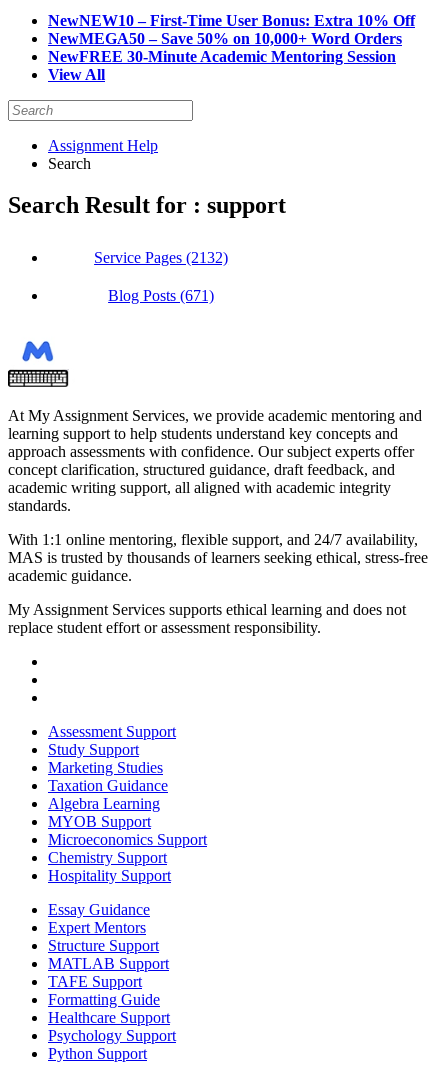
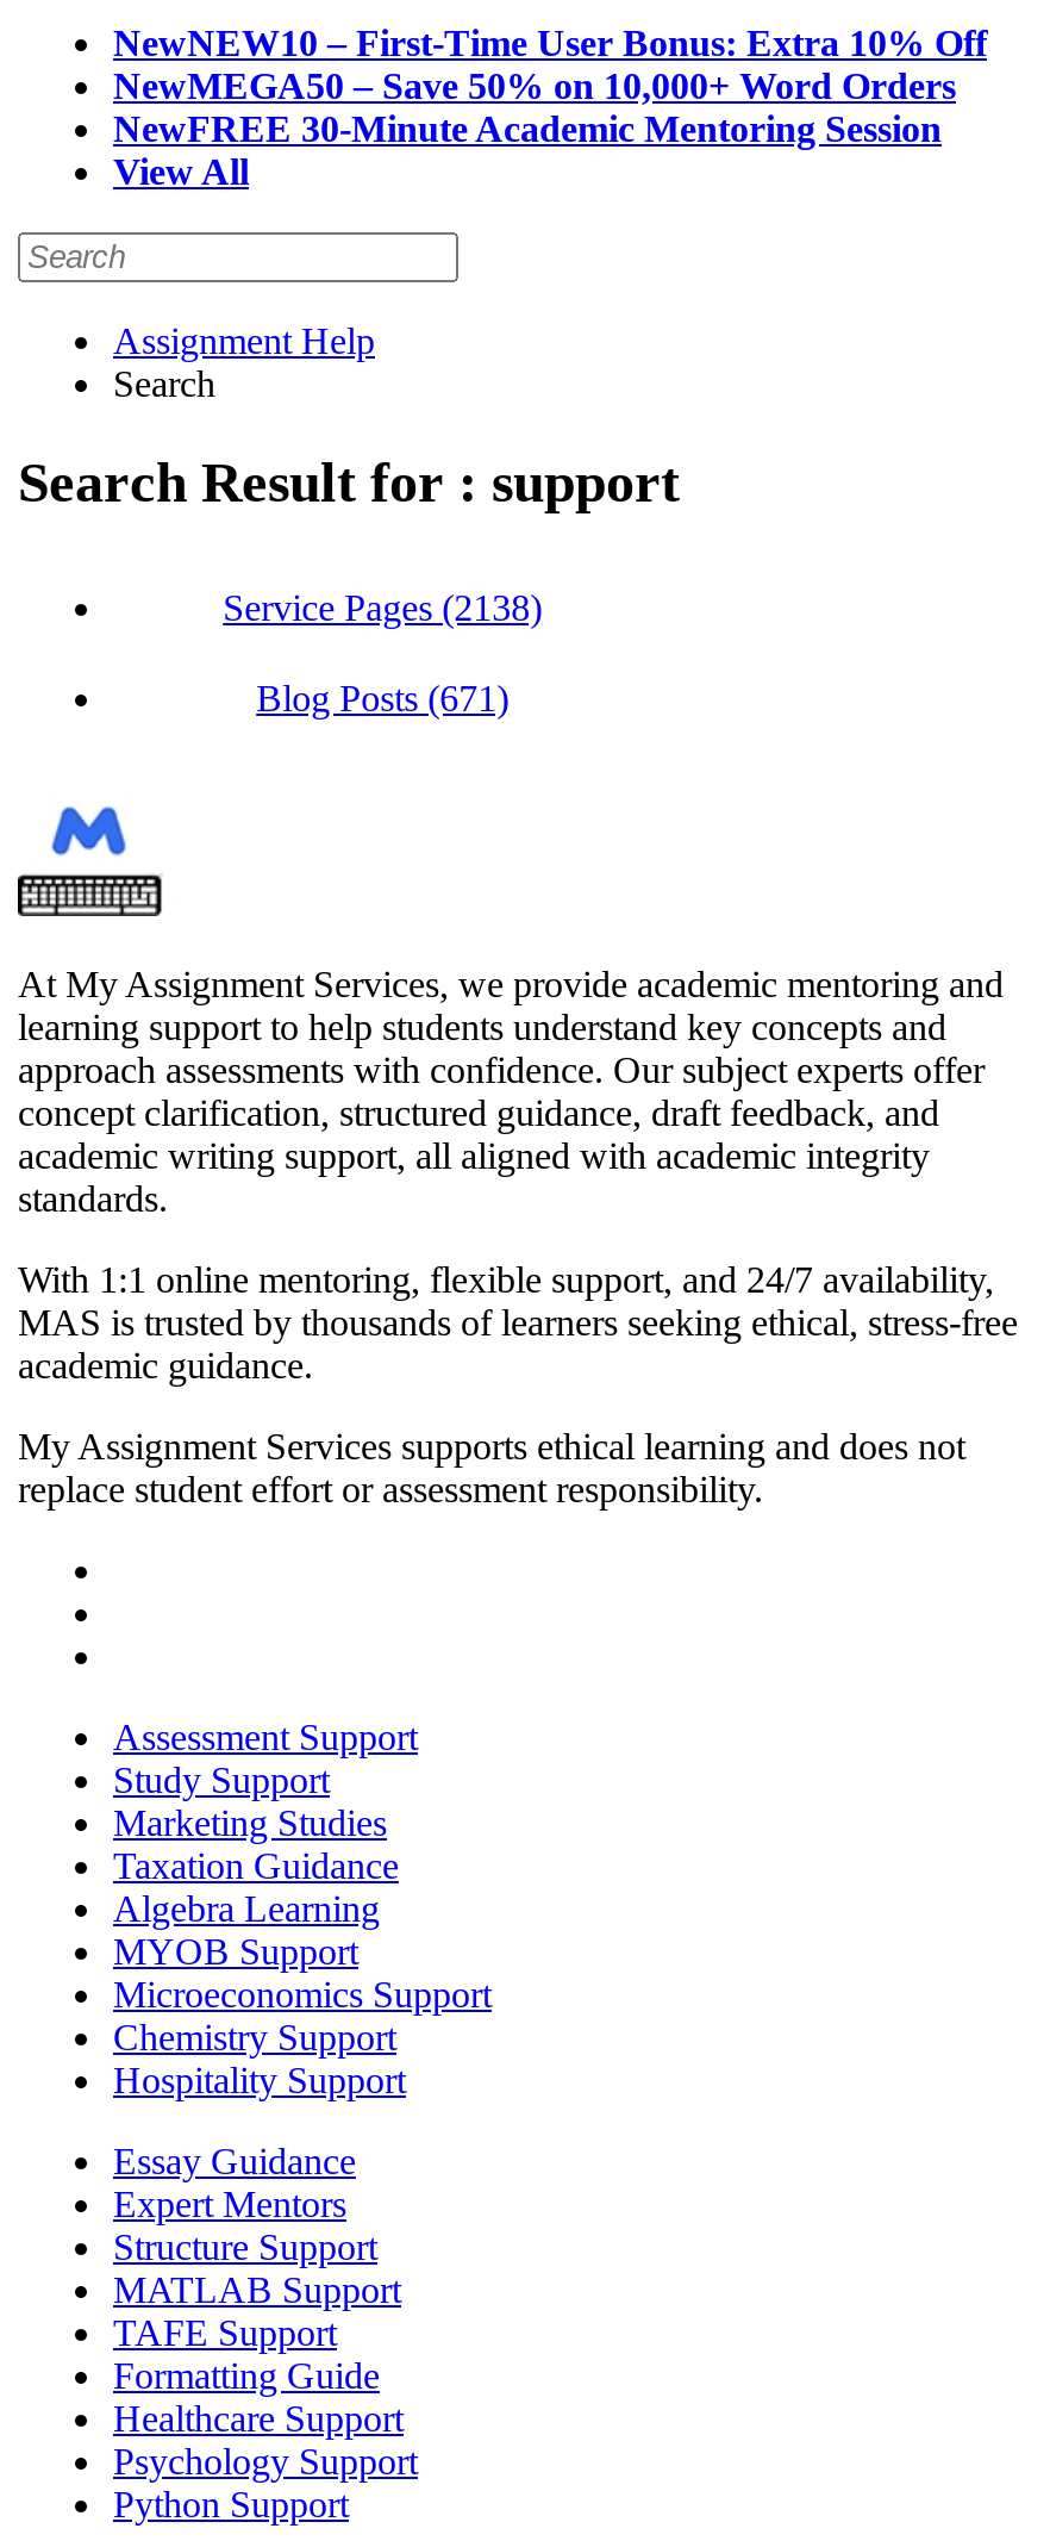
- Service Pages (2132)
+ Service Pages (2138)
